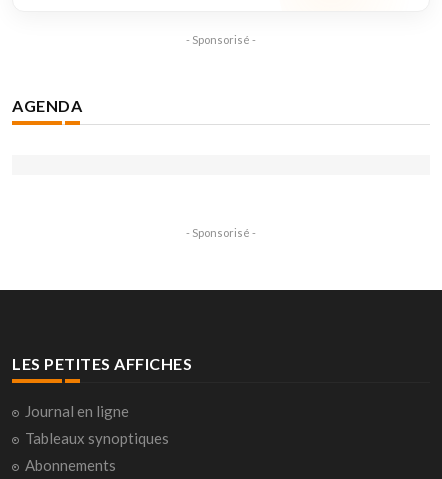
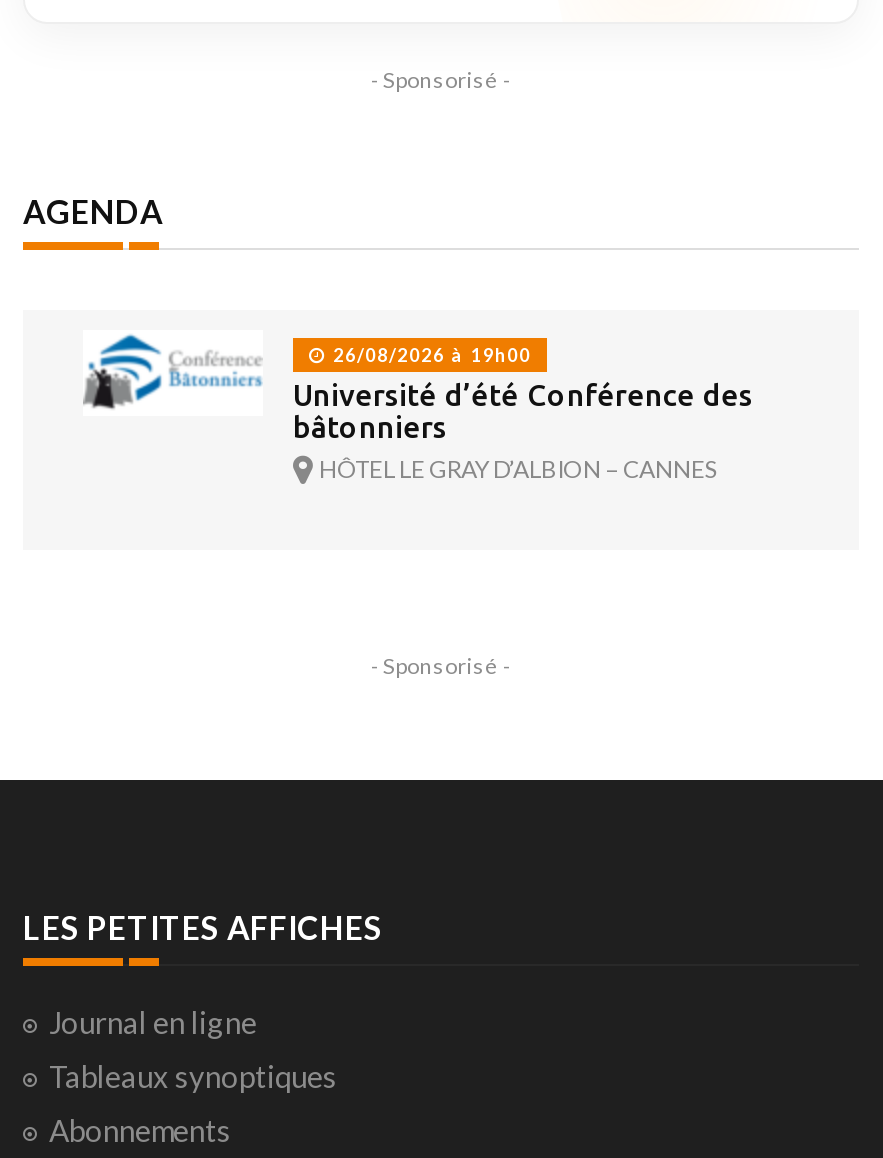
+ [image]
+ 26/08/2026 à 19h00
+ Université d’été Conférence des
+ bâtonniers
+ HÔTEL LE GRAY D’ALBION – CANNES
